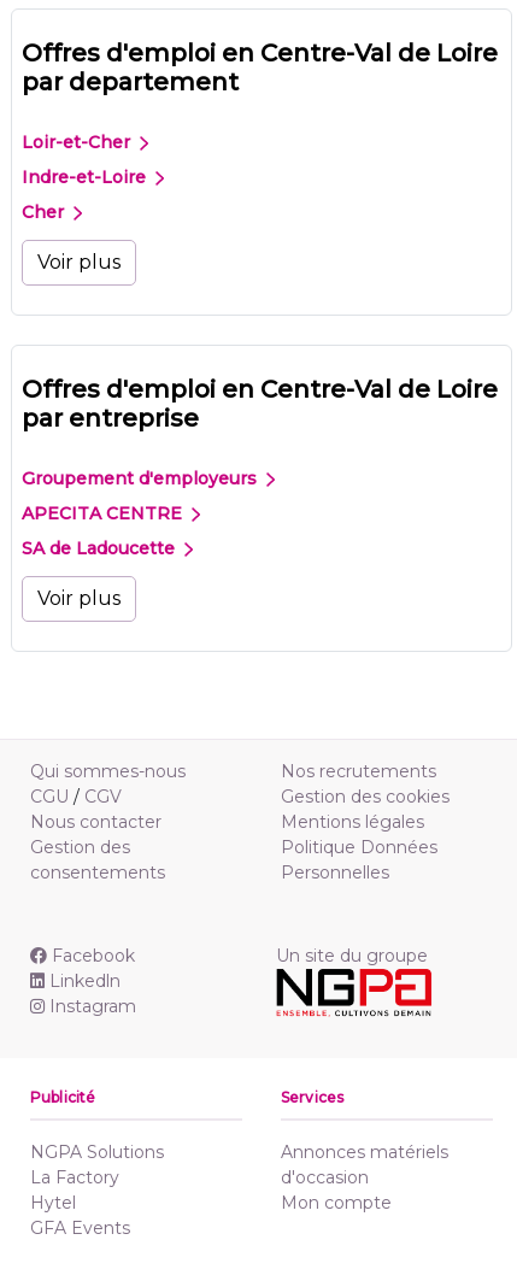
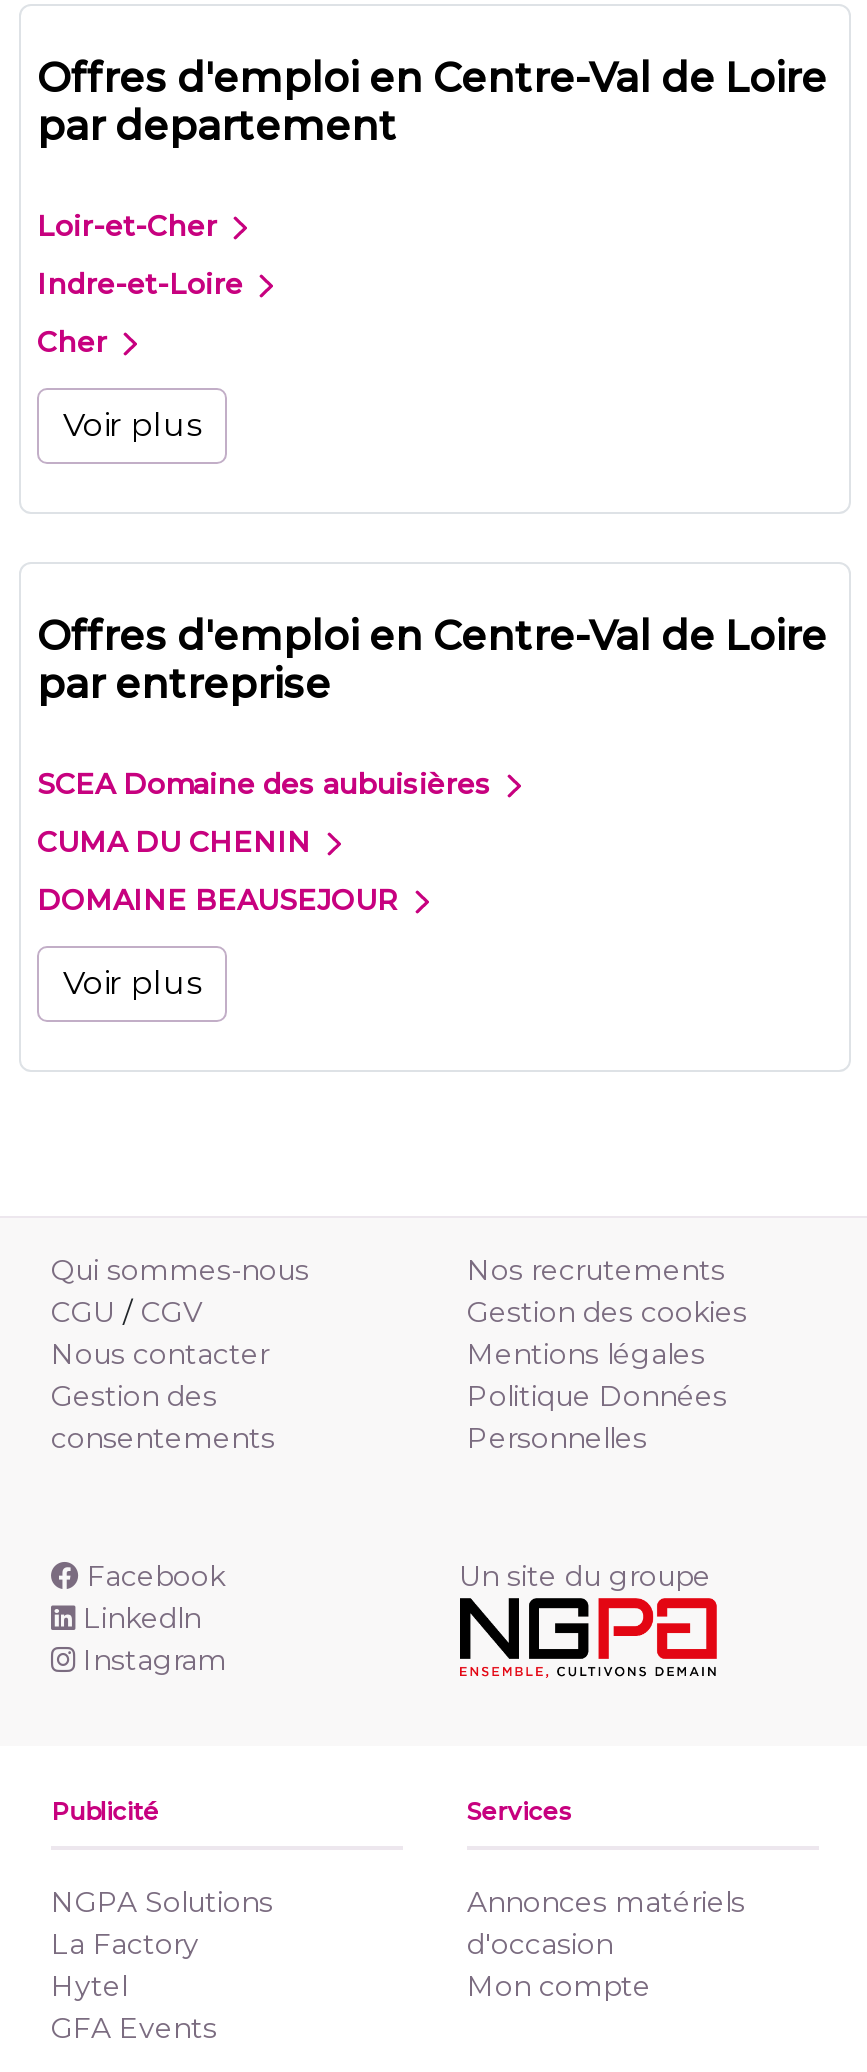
- Groupement d'employeurs
+ SCEA Domaine des aubuisières

- APECITA CENTRE
+ CUMA DU CHENIN

- SA de Ladoucette
+ DOMAINE BEAUSEJOUR
